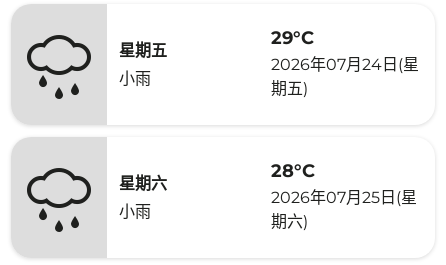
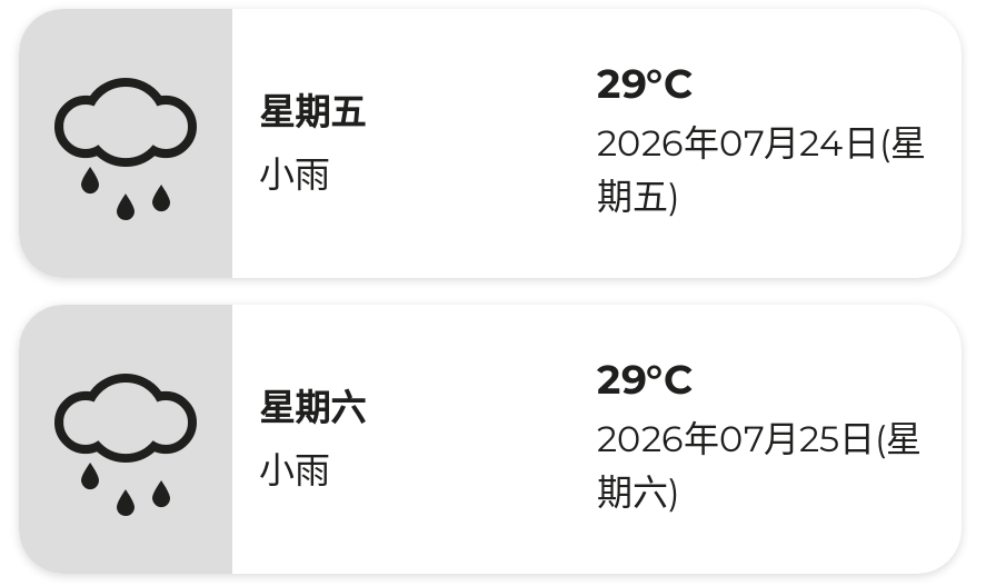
- 28°C
+ 29°C
